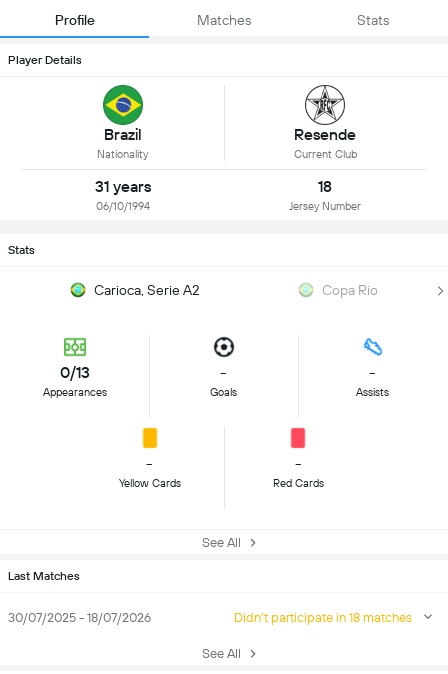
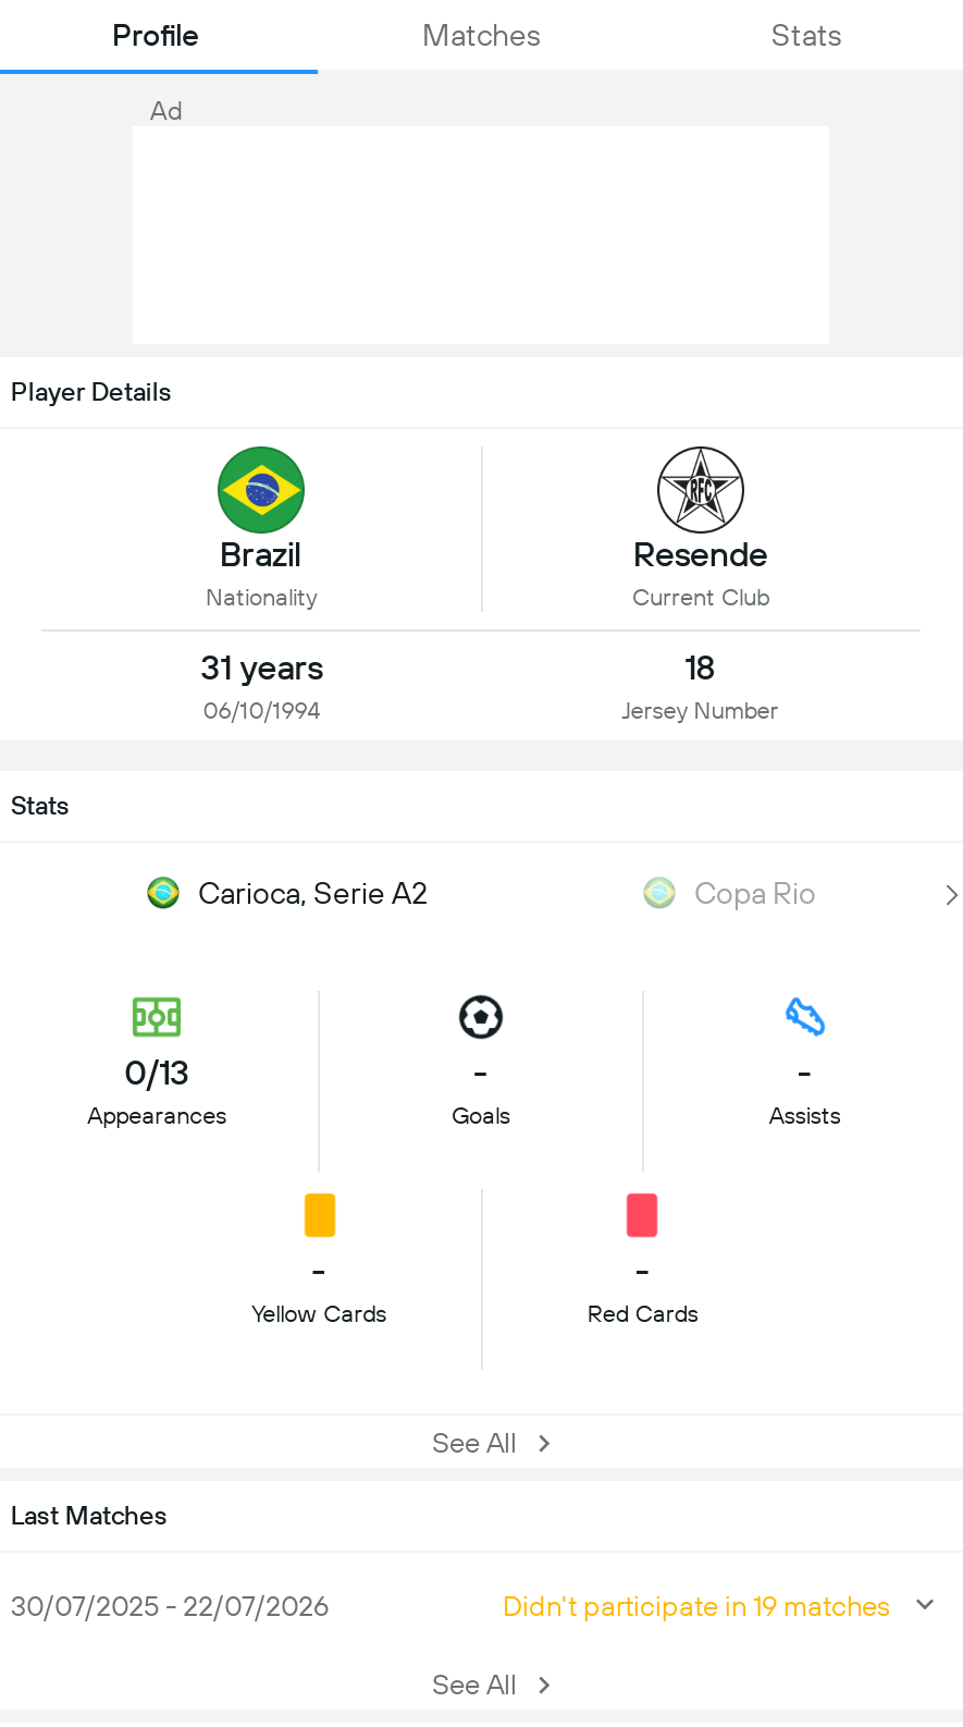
+ Ad

- 30/07/2025 - 18/07/2026
+ 30/07/2025 - 22/07/2026

- Didn't participate in 18 matches
+ Didn't participate in 19 matches
